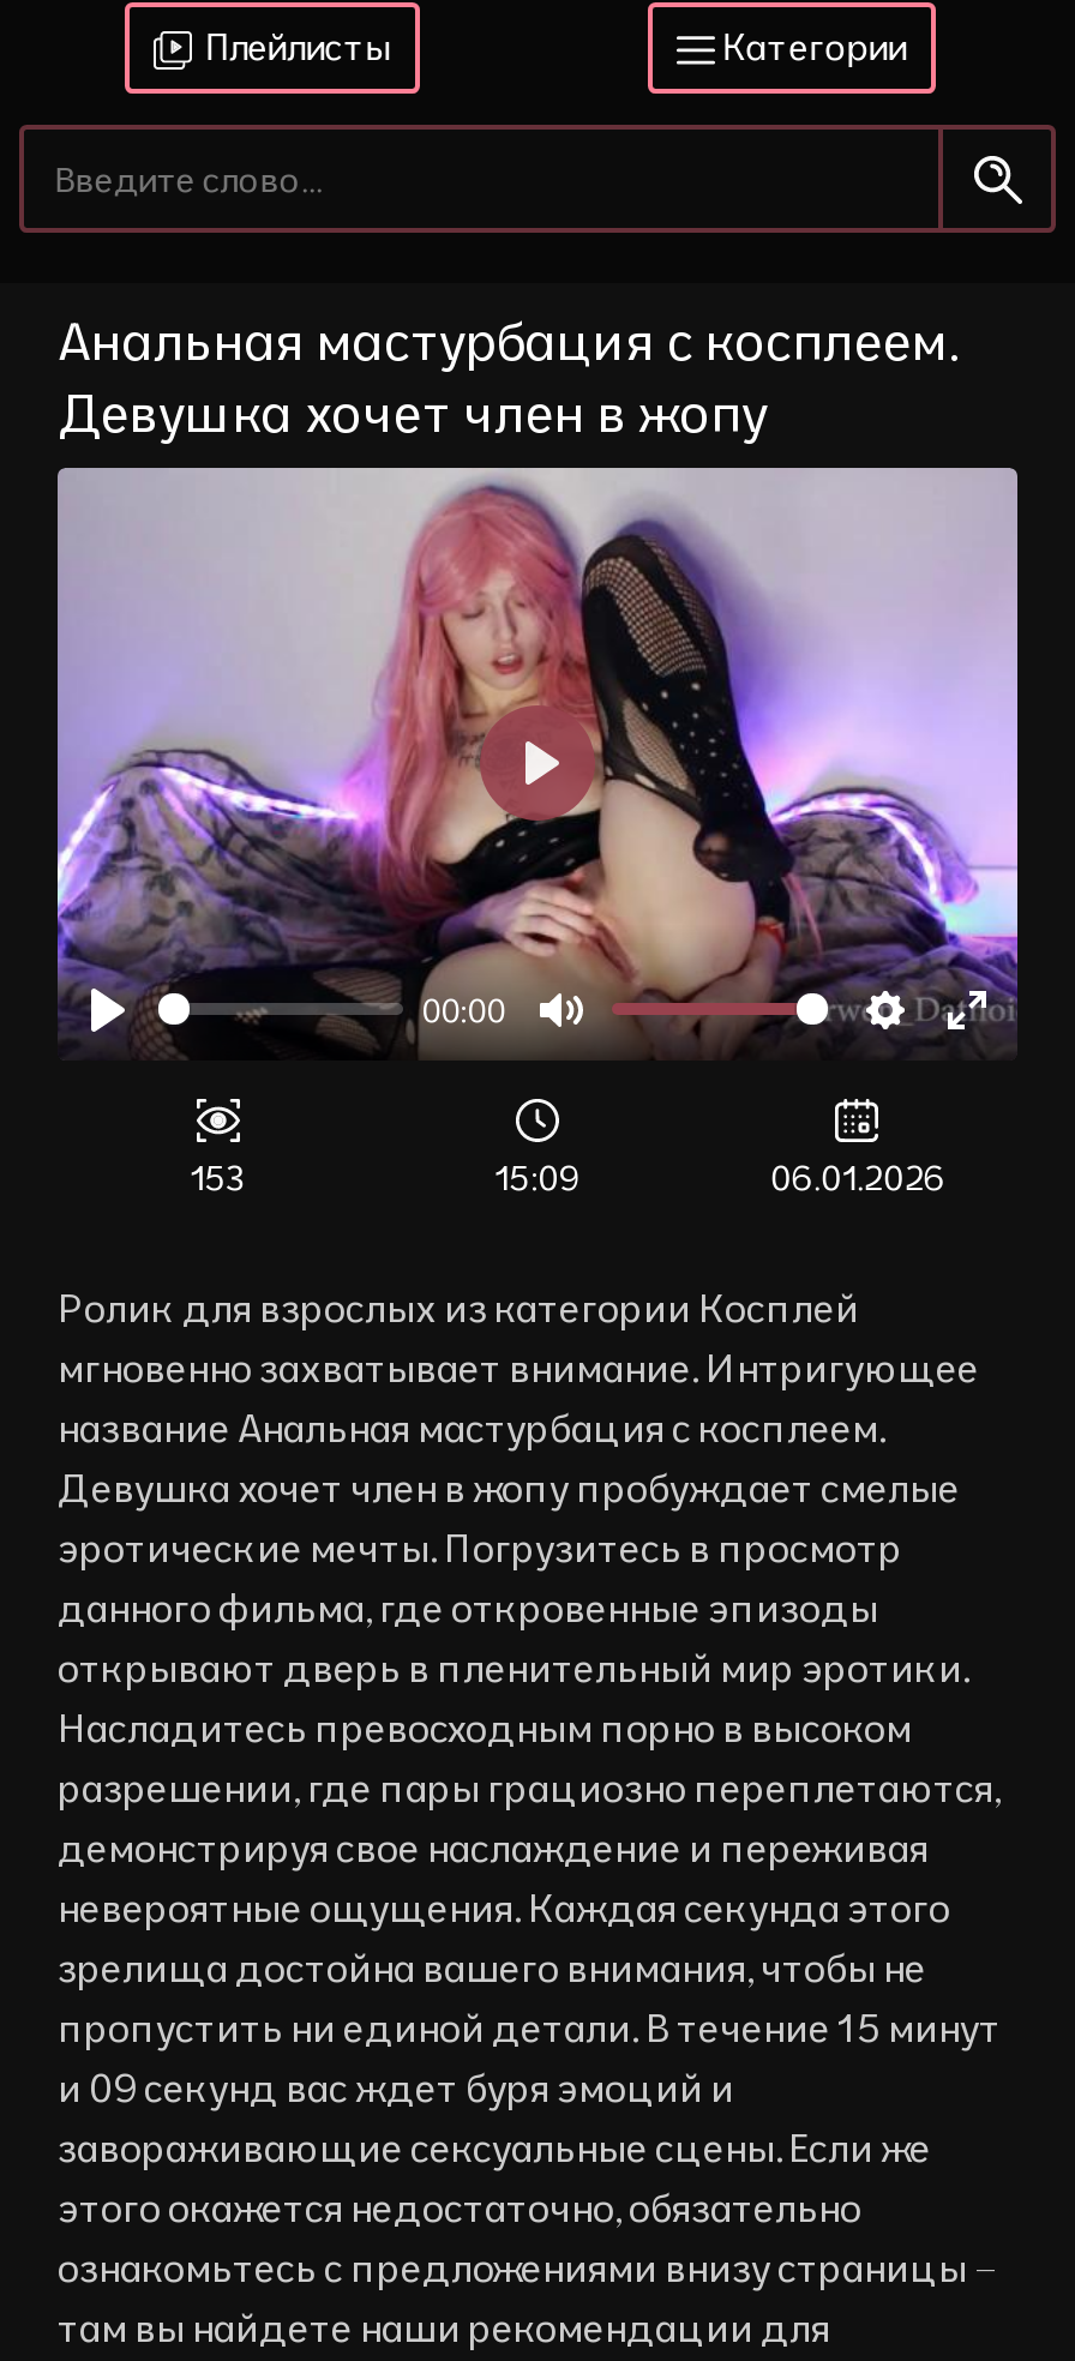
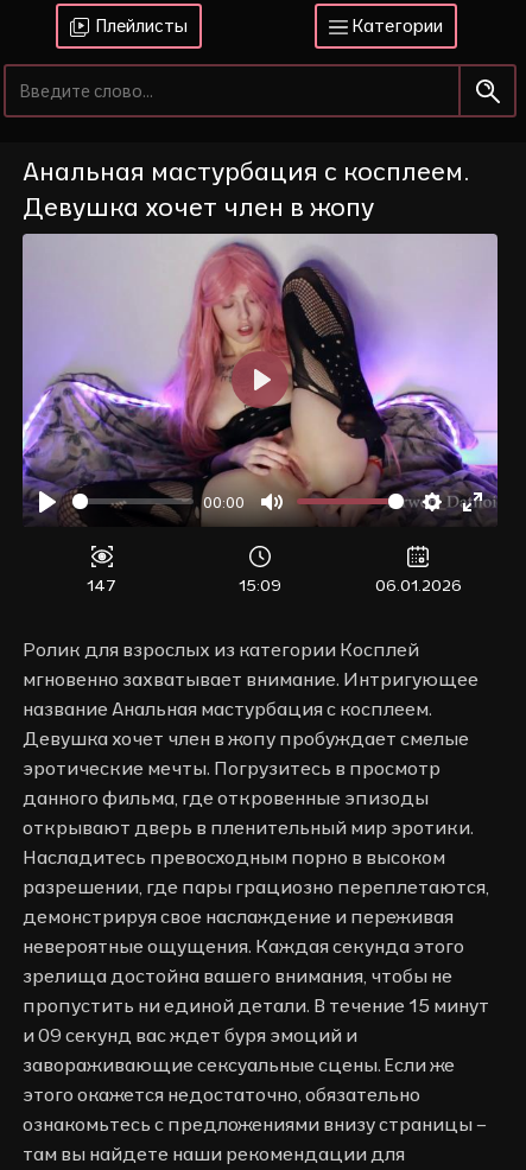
- 153
+ 147
